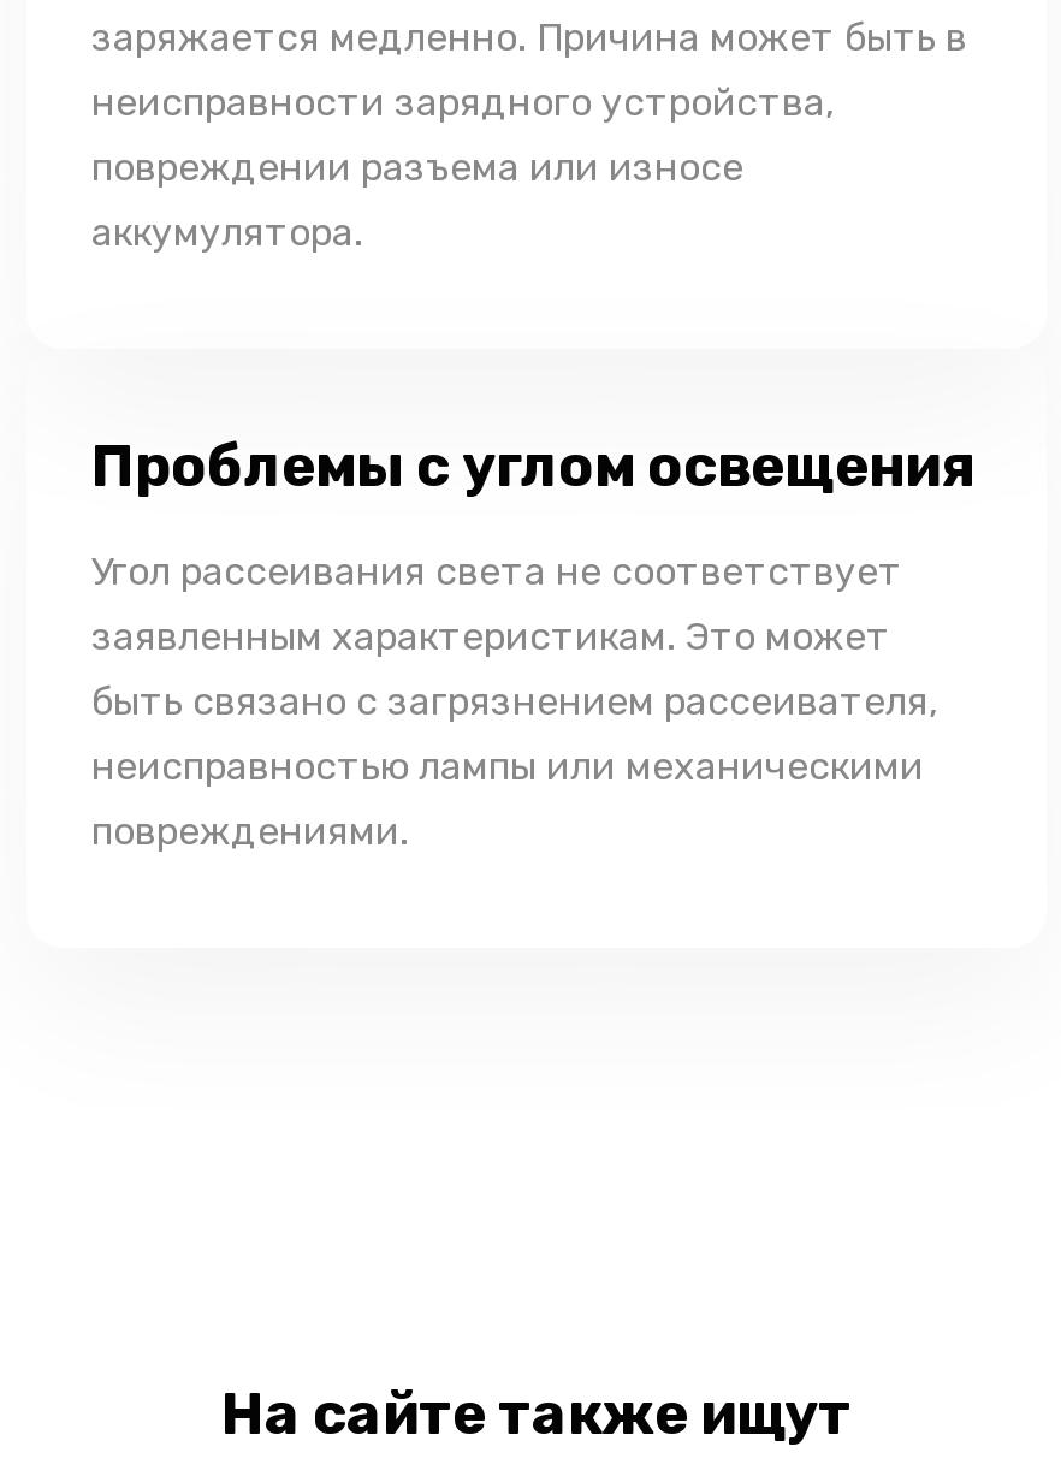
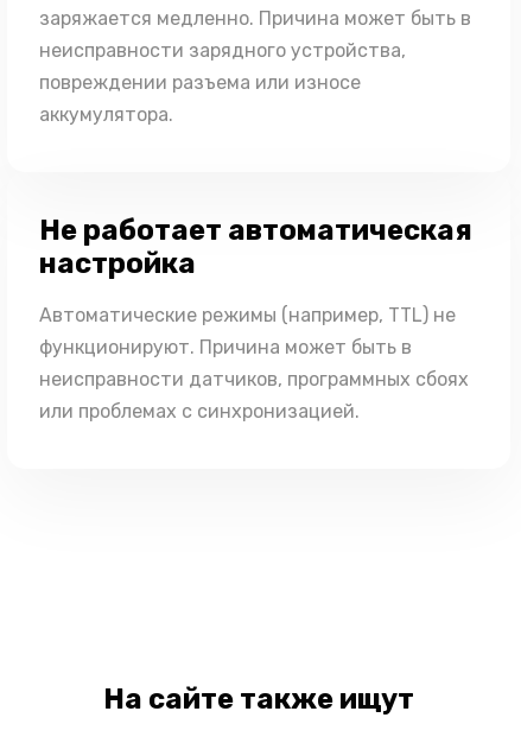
- Проблемы с углом освещения
+ Не работает автоматическая
+ настройка

- Угол рассеивания света не соответствует
- заявленным характеристикам. Это может
- быть связано с загрязнением рассеивателя,
- неисправностью лампы или механическими
- повреждениями.
+ Автоматические режимы (например, TTL) не
+ функционируют. Причина может быть в
+ неисправности датчиков, программных сбоях
+ или проблемах с синхронизацией.
